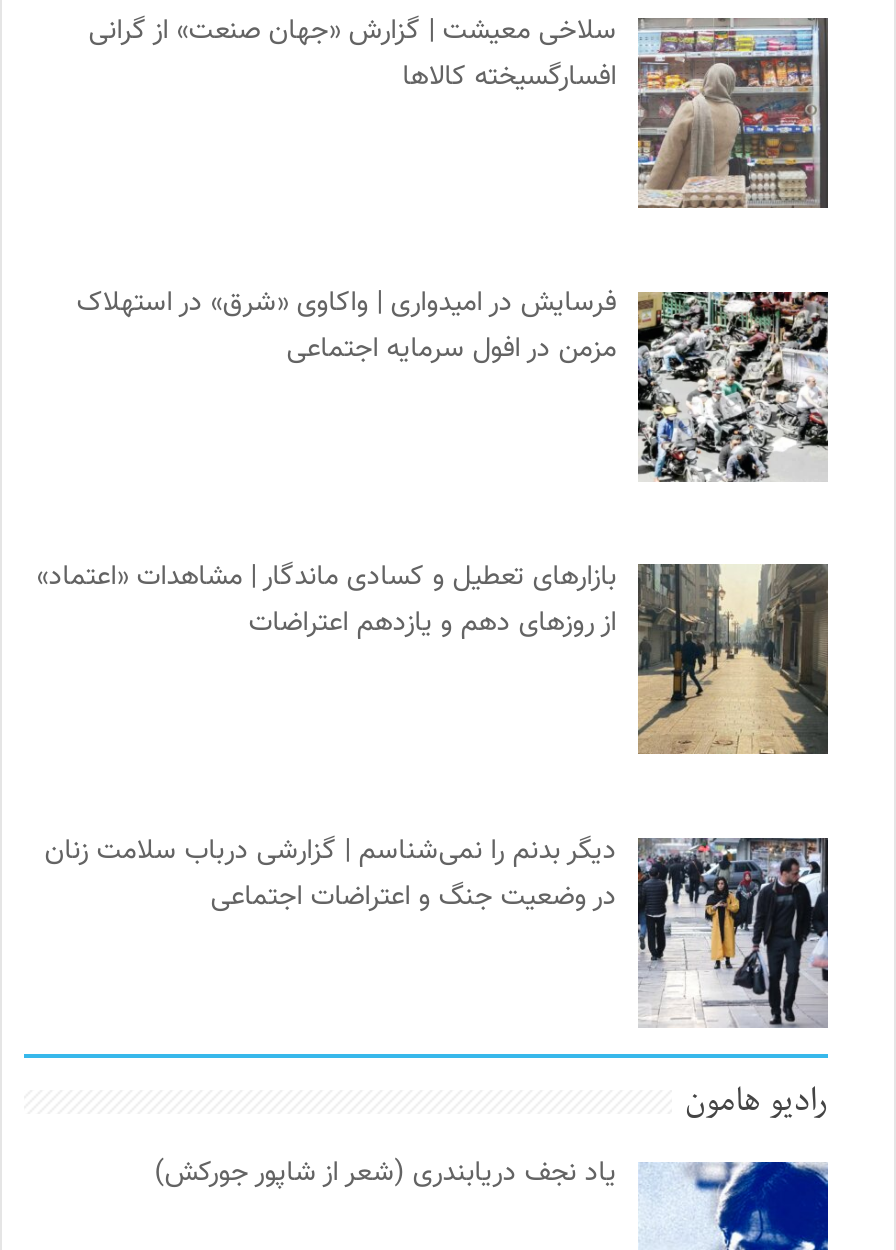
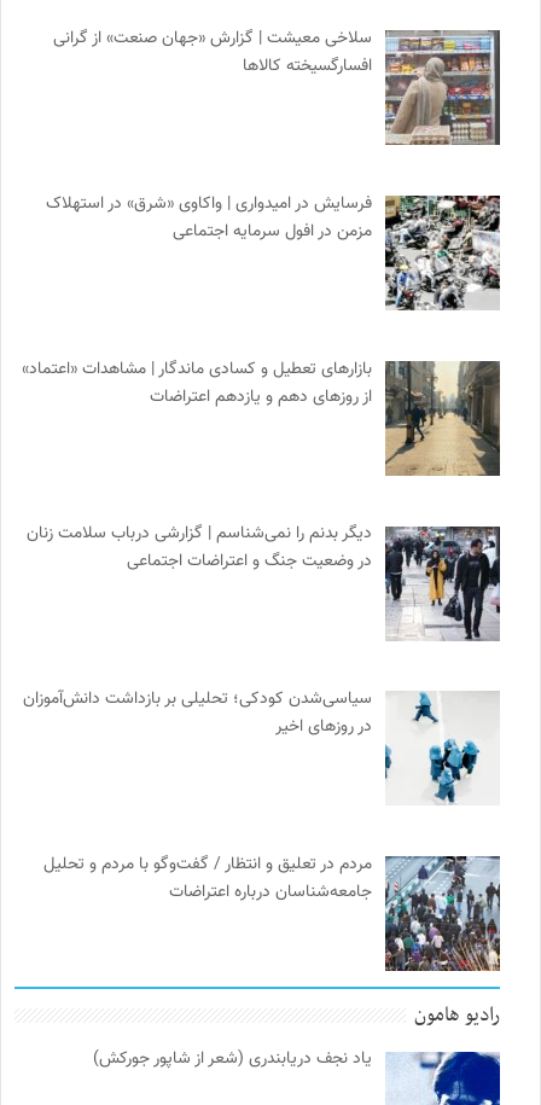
+ [image]
+ سیاسی‌شدن کودکی؛ تحلیلی بر بازداشت دانش‌آموزان
+ در روزهای اخیر

+ [image]
+ مردم در تعلیق و انتظار / گفت‌وگو با مردم و تحلیل
+ جامعه‌شناسان درباره اعتراضات
